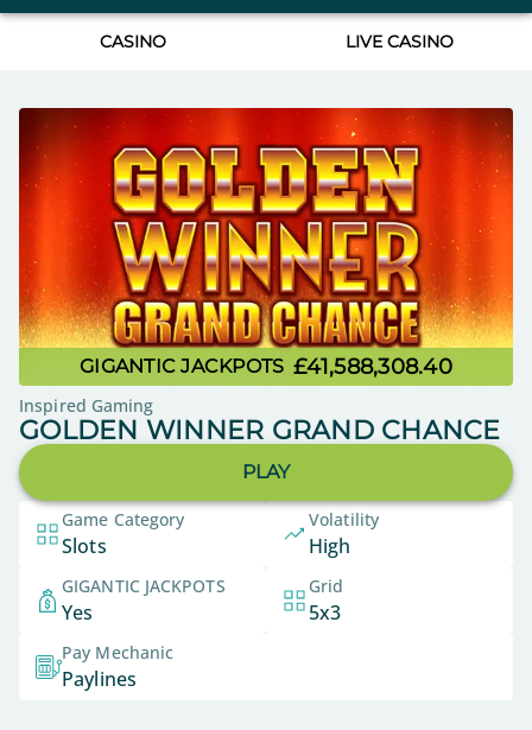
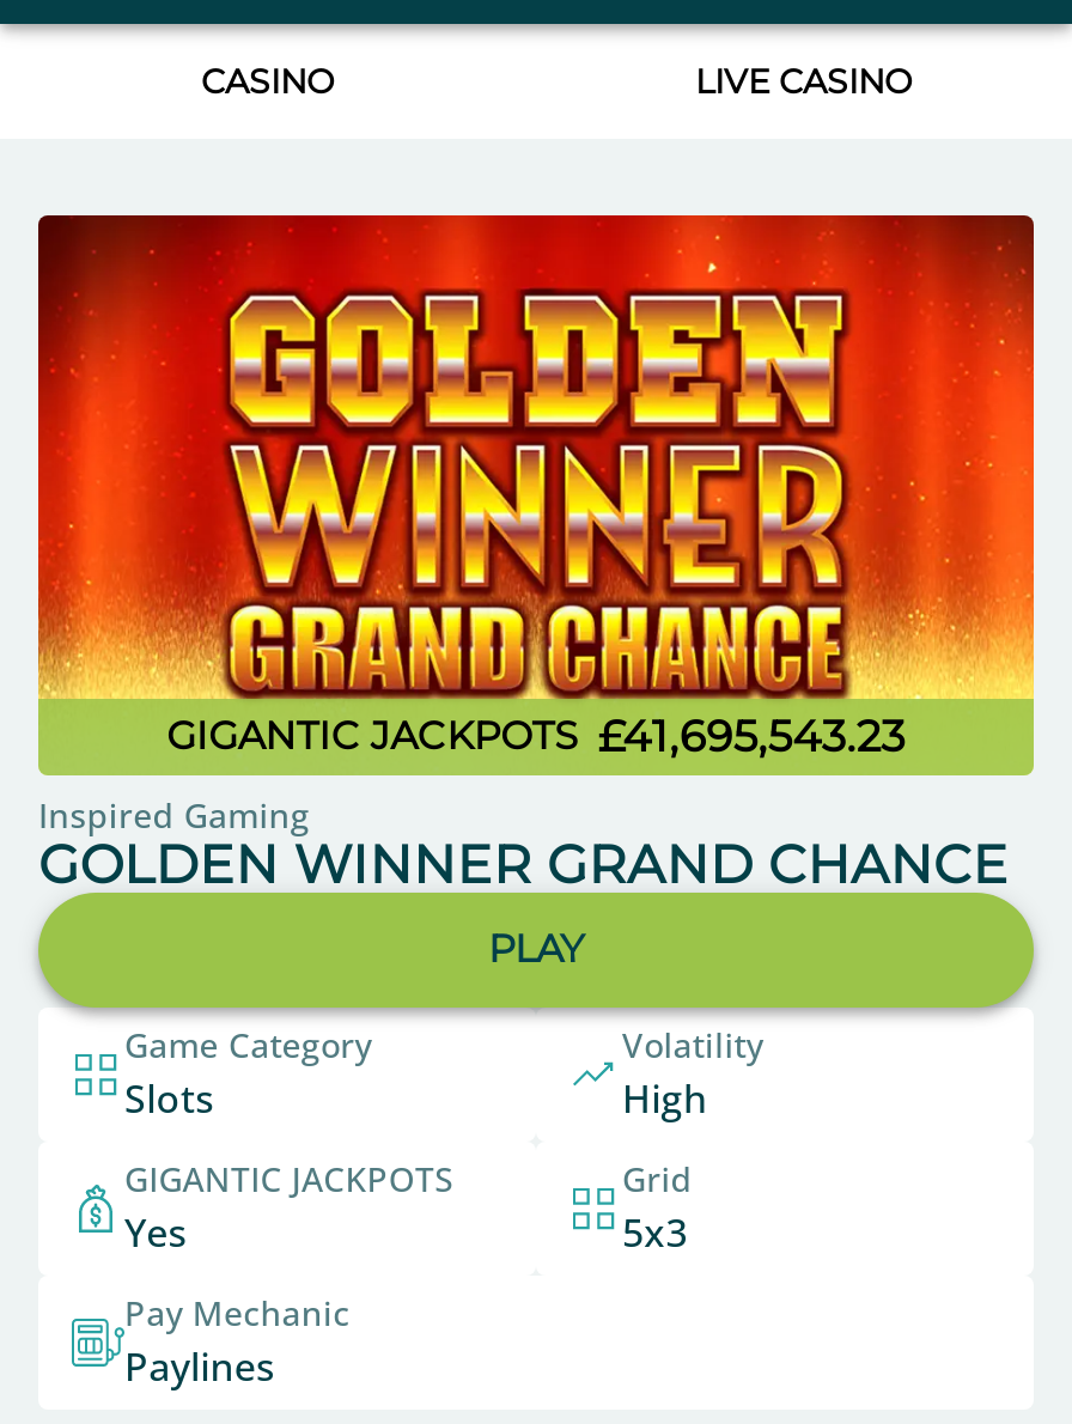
- GIGANTIC JACKPOTS £41,588,308.40
+ GIGANTIC JACKPOTS £41,695,543.23
